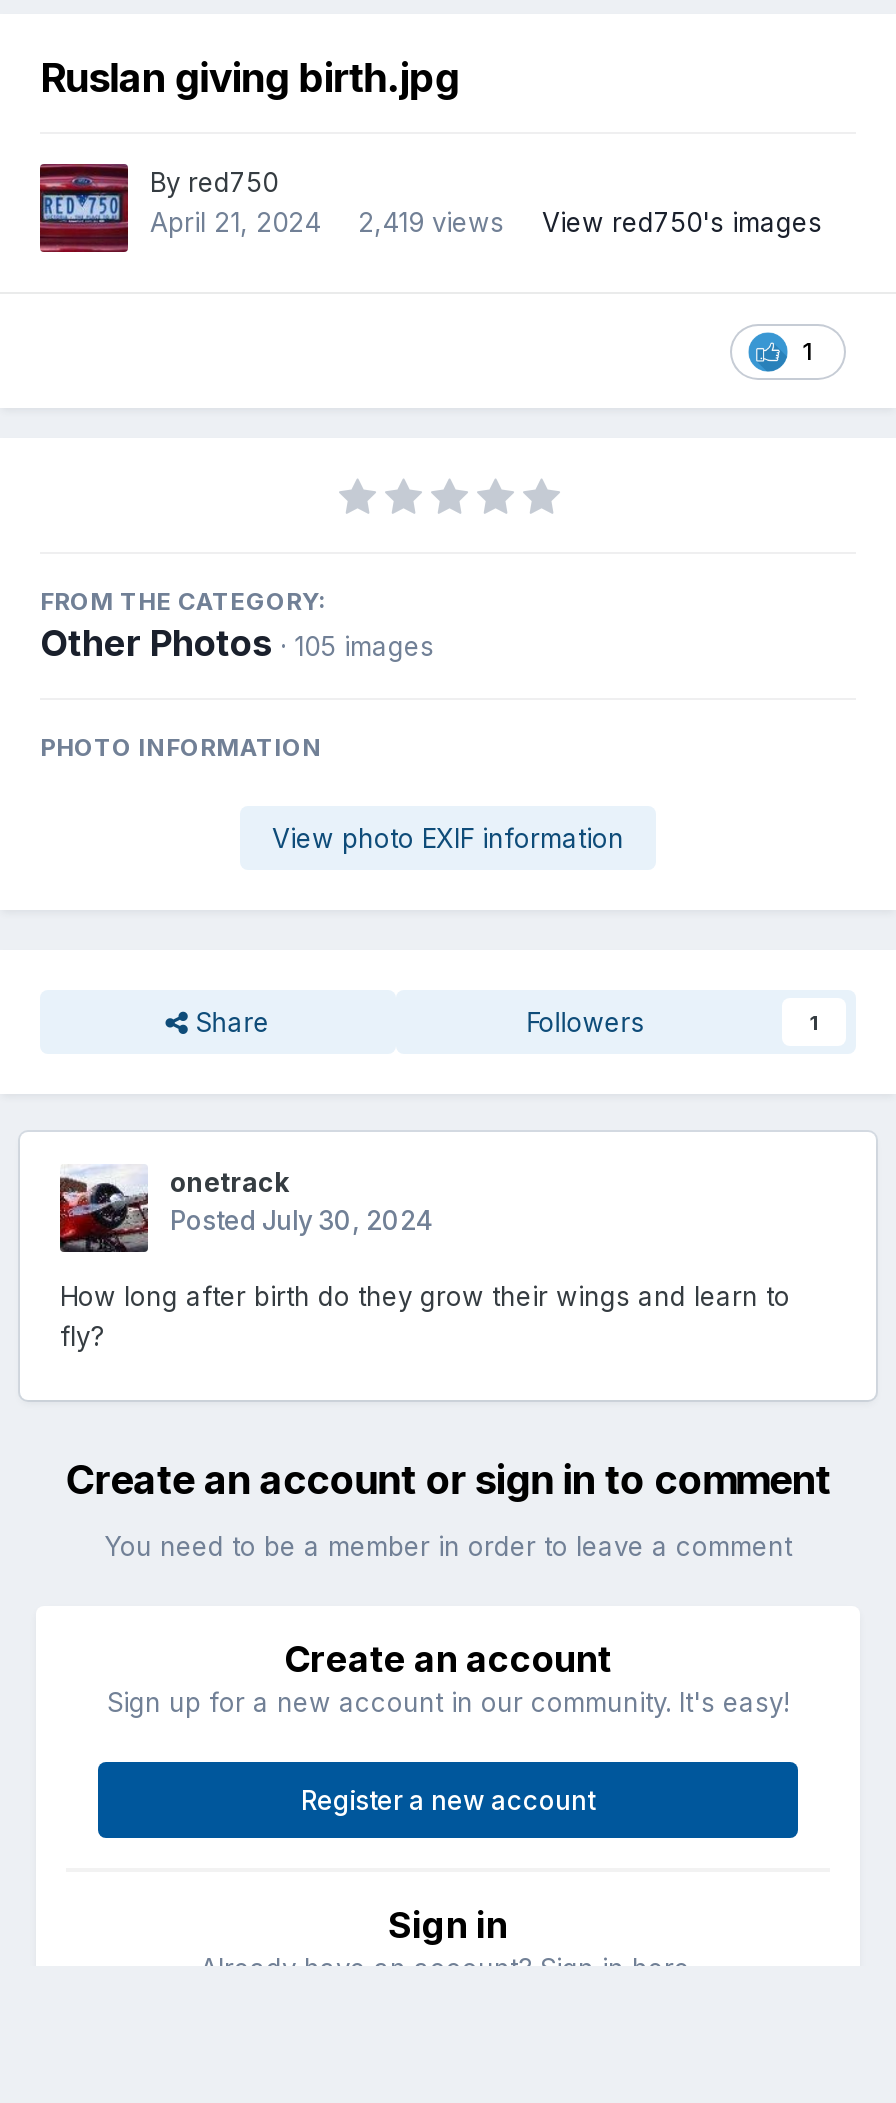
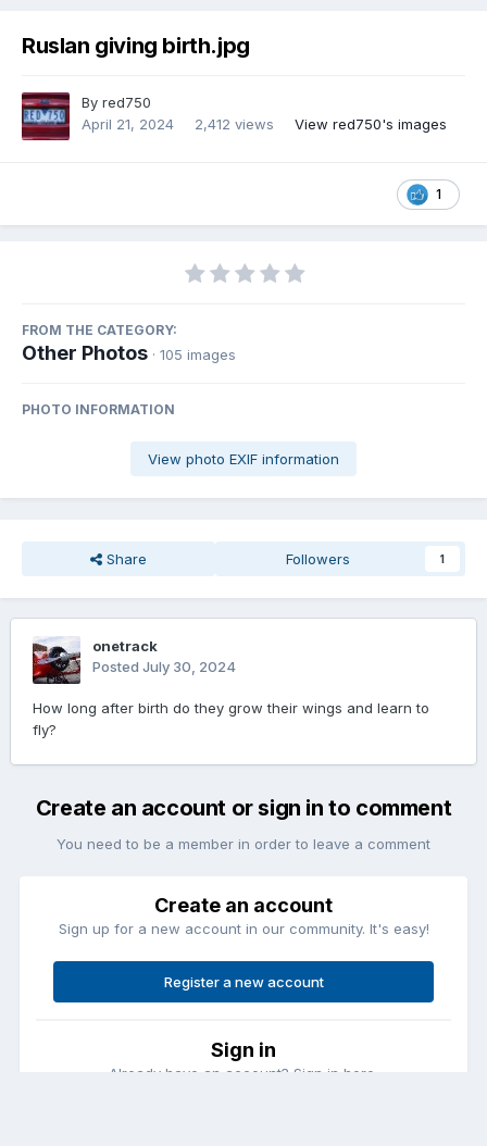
- April 21, 2024 2,419 views View red750's images
+ April 21, 2024 2,412 views View red750's images
